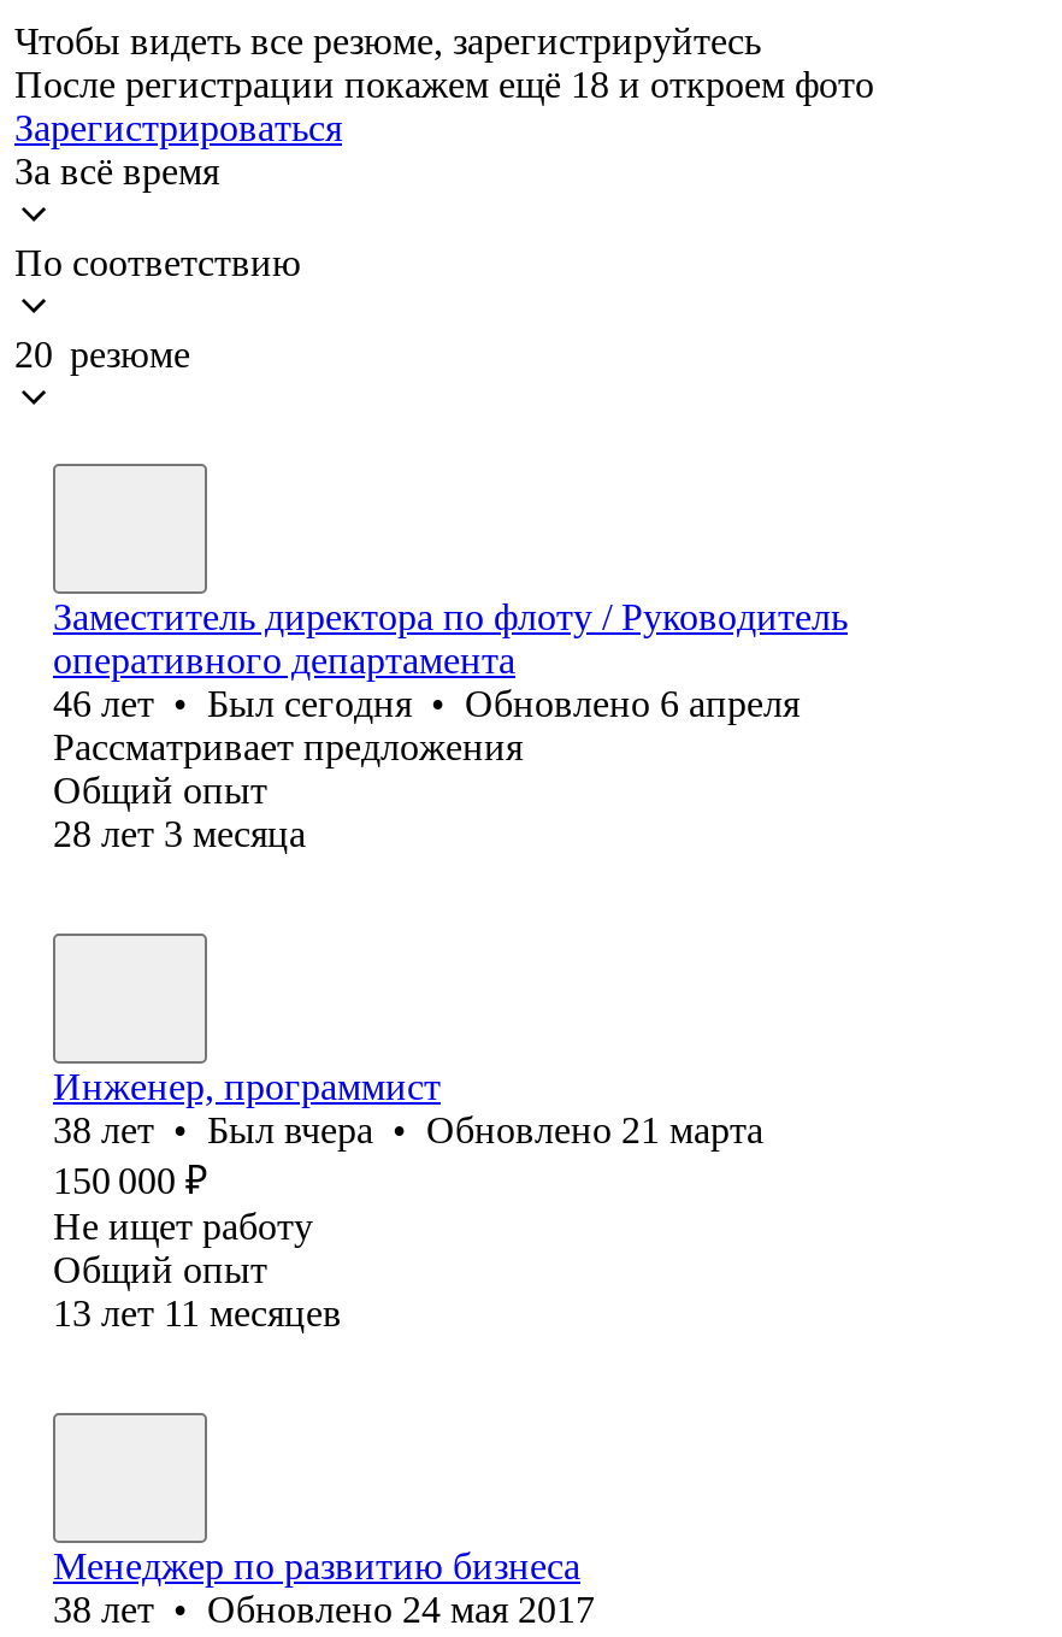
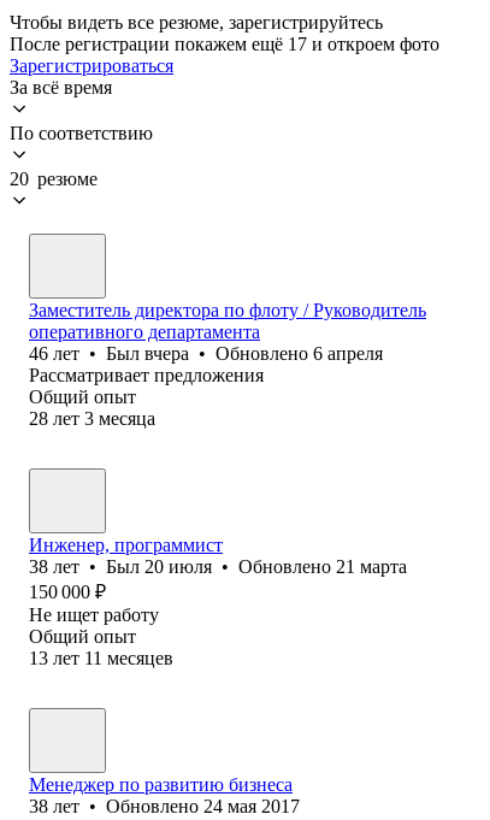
- После регистрации покажем ещё 18 и откроем фото
+ После регистрации покажем ещё 17 и откроем фото

- 46 лет • Был сегодня • Обновлено 6 апреля
+ 46 лет • Был вчера • Обновлено 6 апреля

- 38 лет • Был вчера • Обновлено 21 марта
+ 38 лет • Был 20 июля • Обновлено 21 марта
